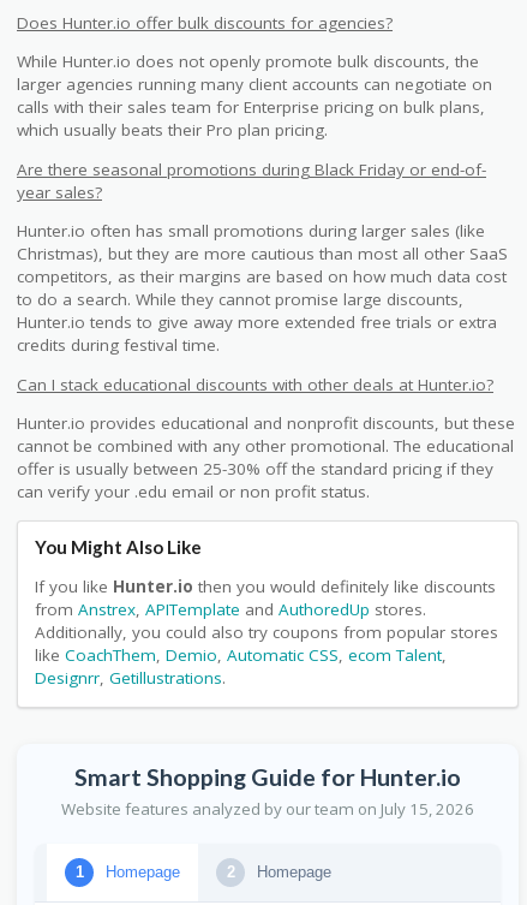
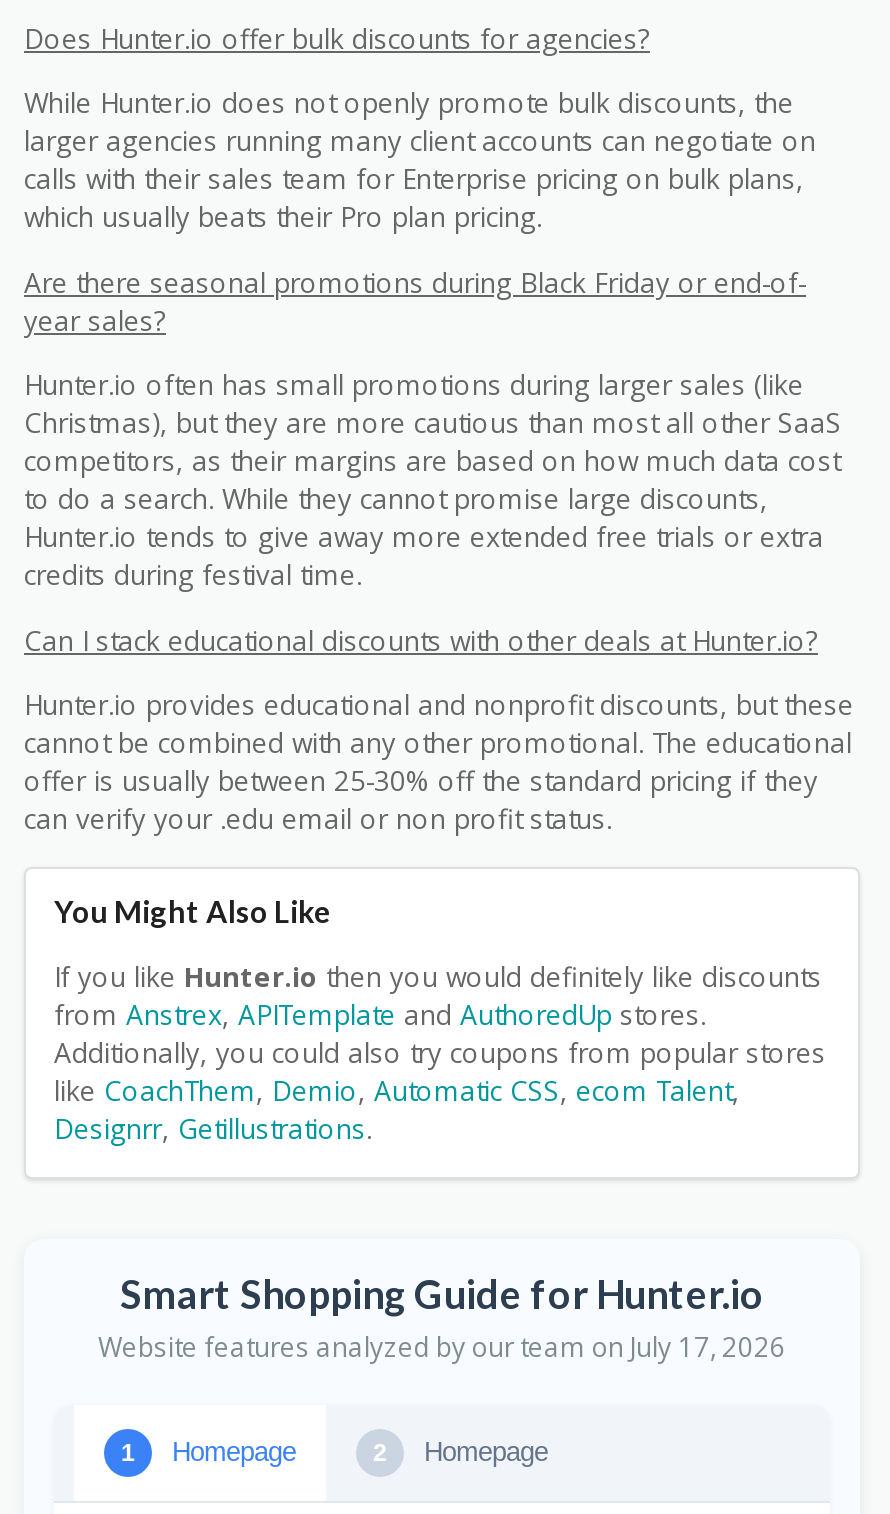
- Website features analyzed by our team on July 15, 2026
+ Website features analyzed by our team on July 17, 2026
